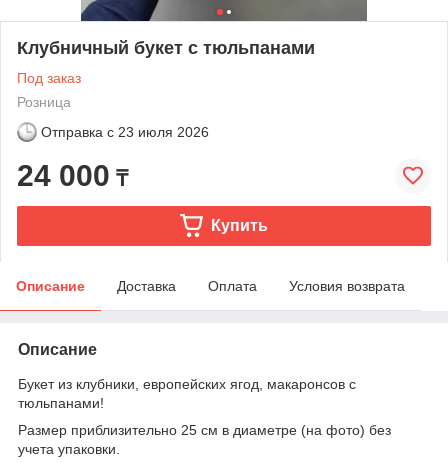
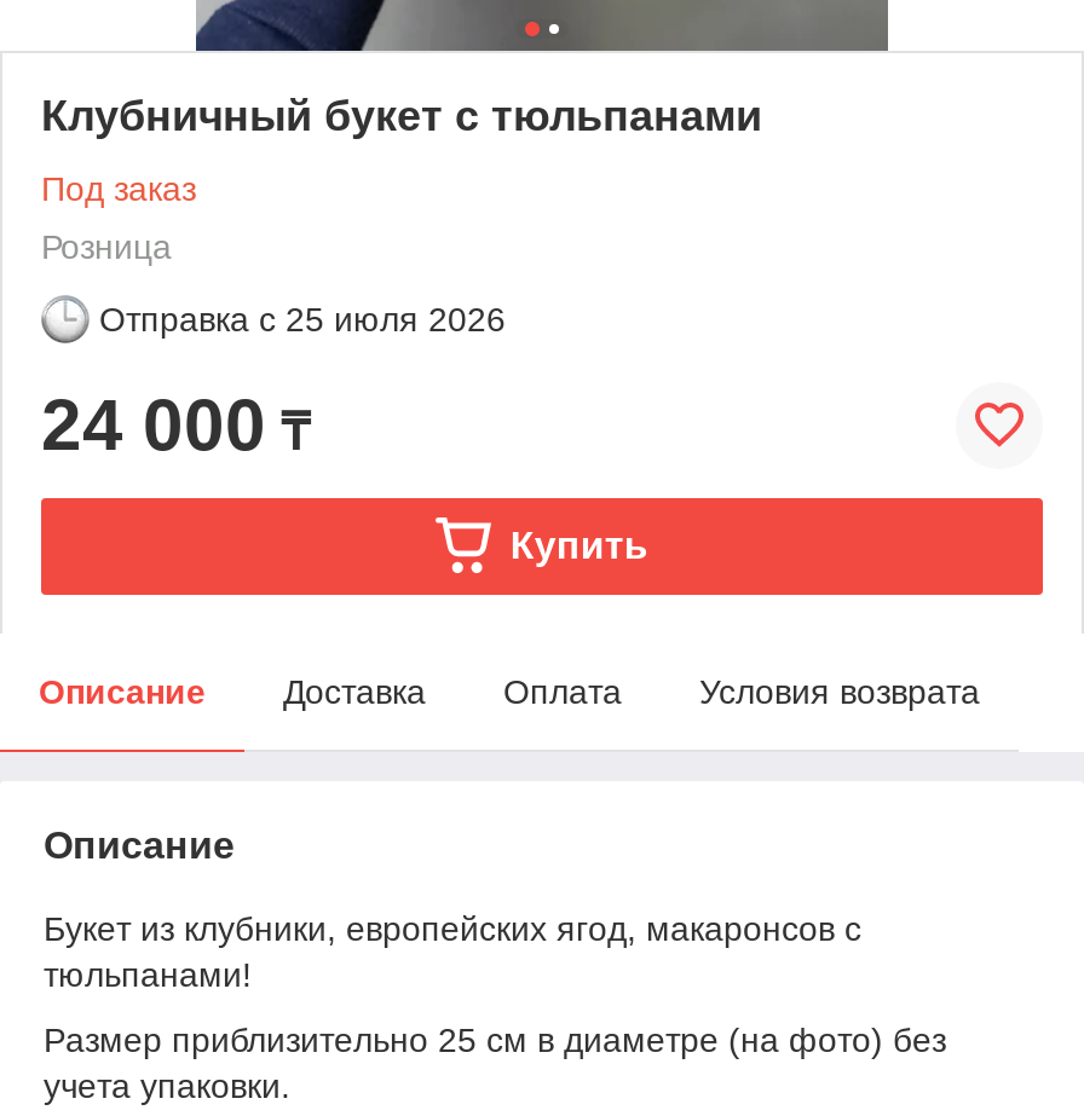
- Отправка с 23 июля 2026
+ Отправка с 25 июля 2026
